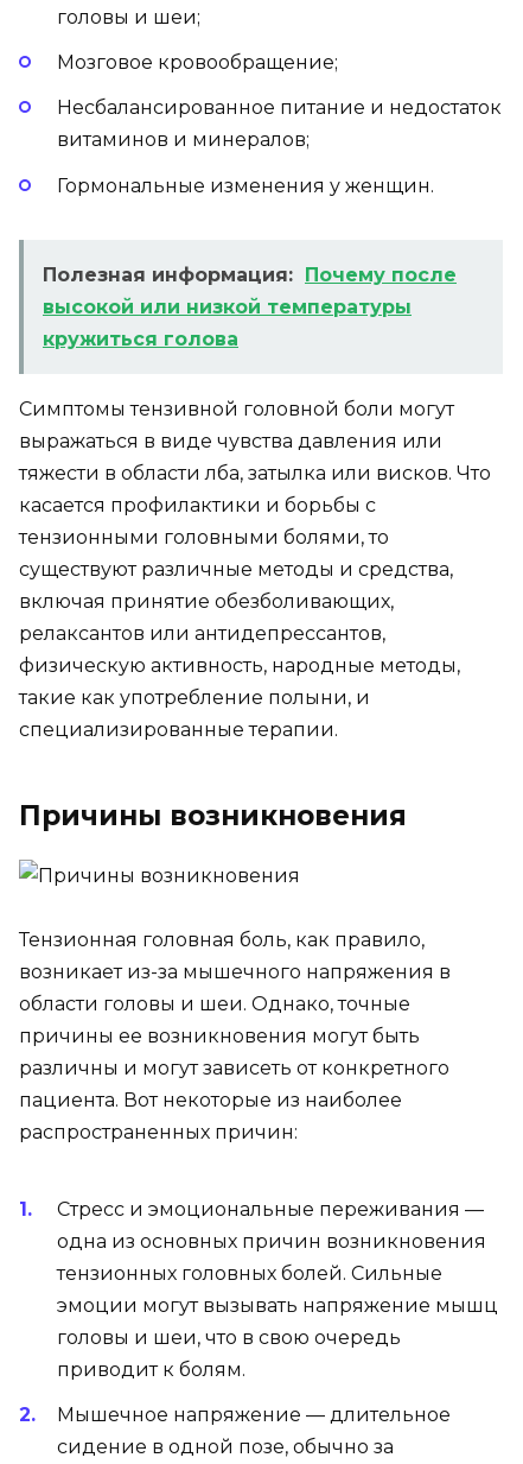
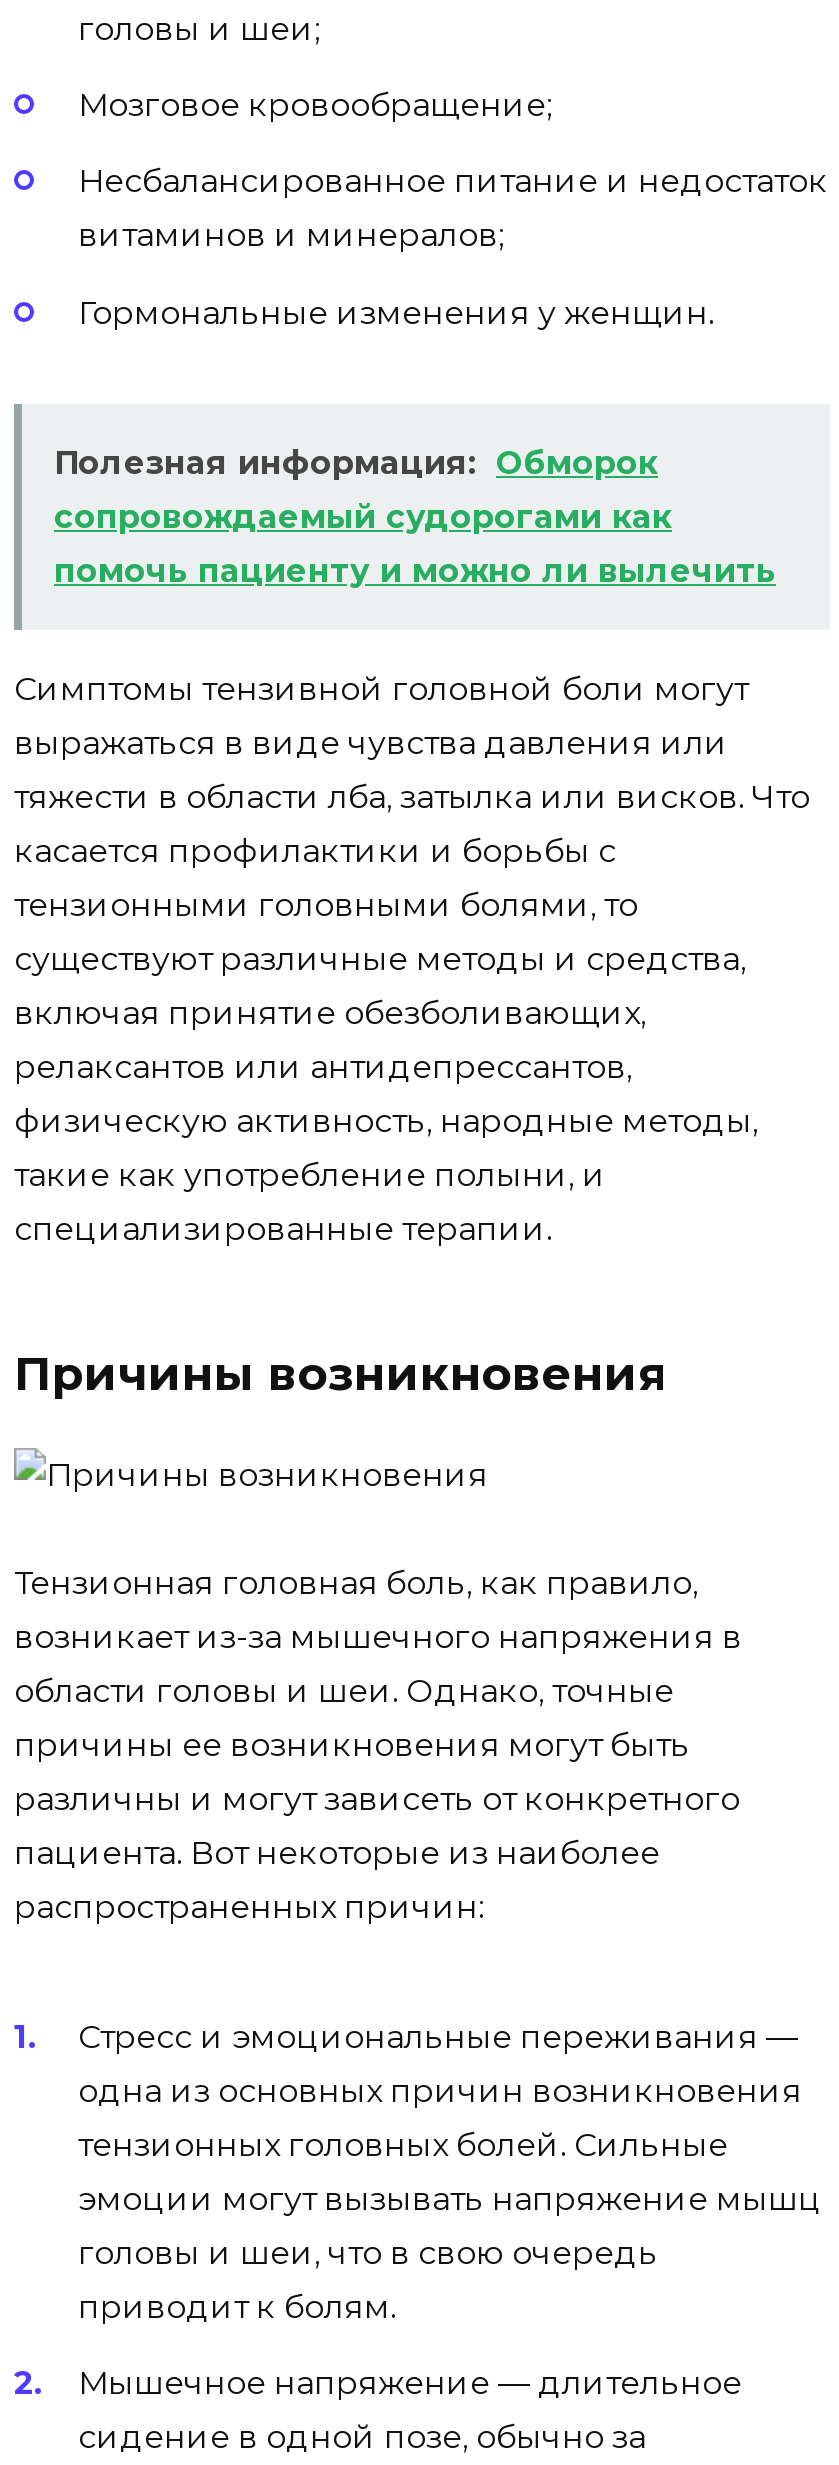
- Полезная информация: Почему после
- высокой или низкой температуры
- кружиться голова
+ Полезная информация: Обморок
+ сопровождаемый судорогами как
+ помочь пациенту и можно ли вылечить
